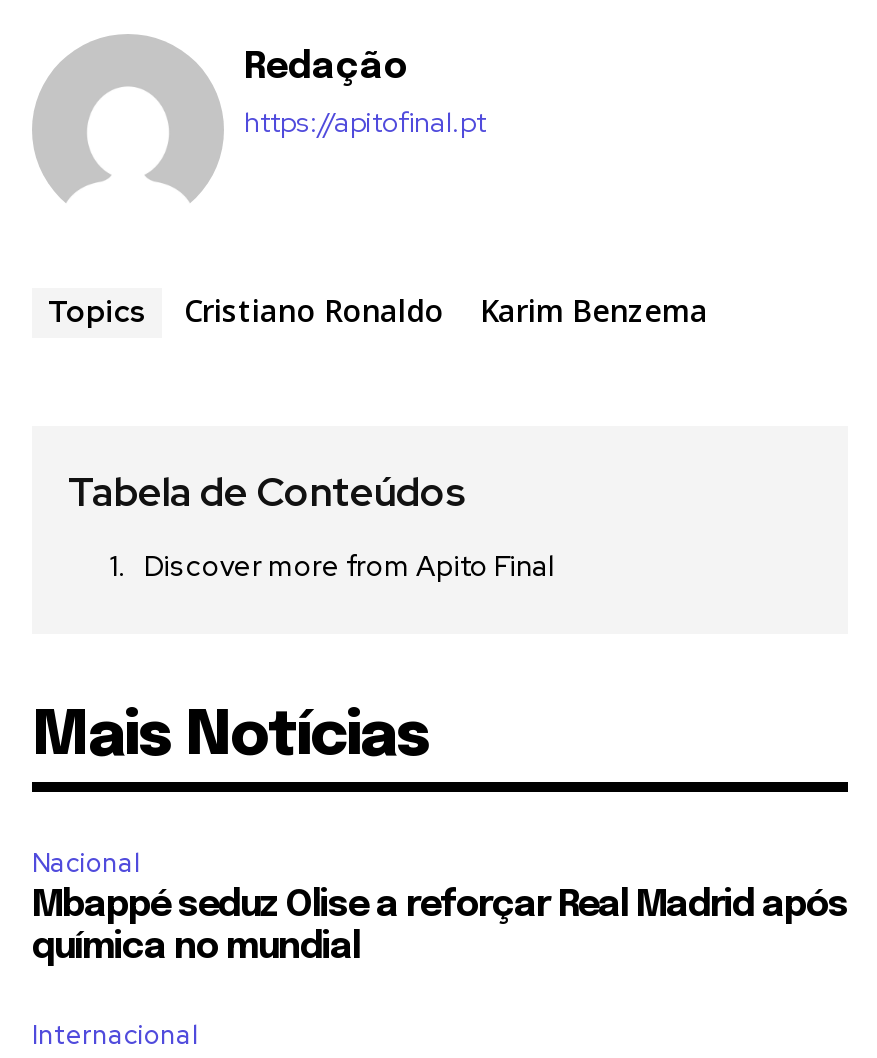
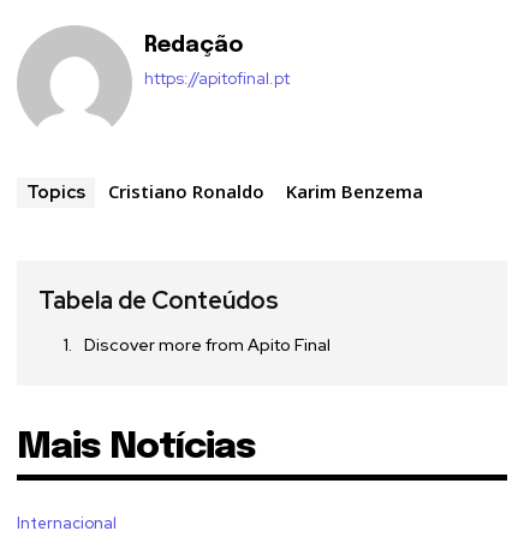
- Nacional
- Mbappé seduz Olise a reforçar Real Madrid após
- química no mundial
